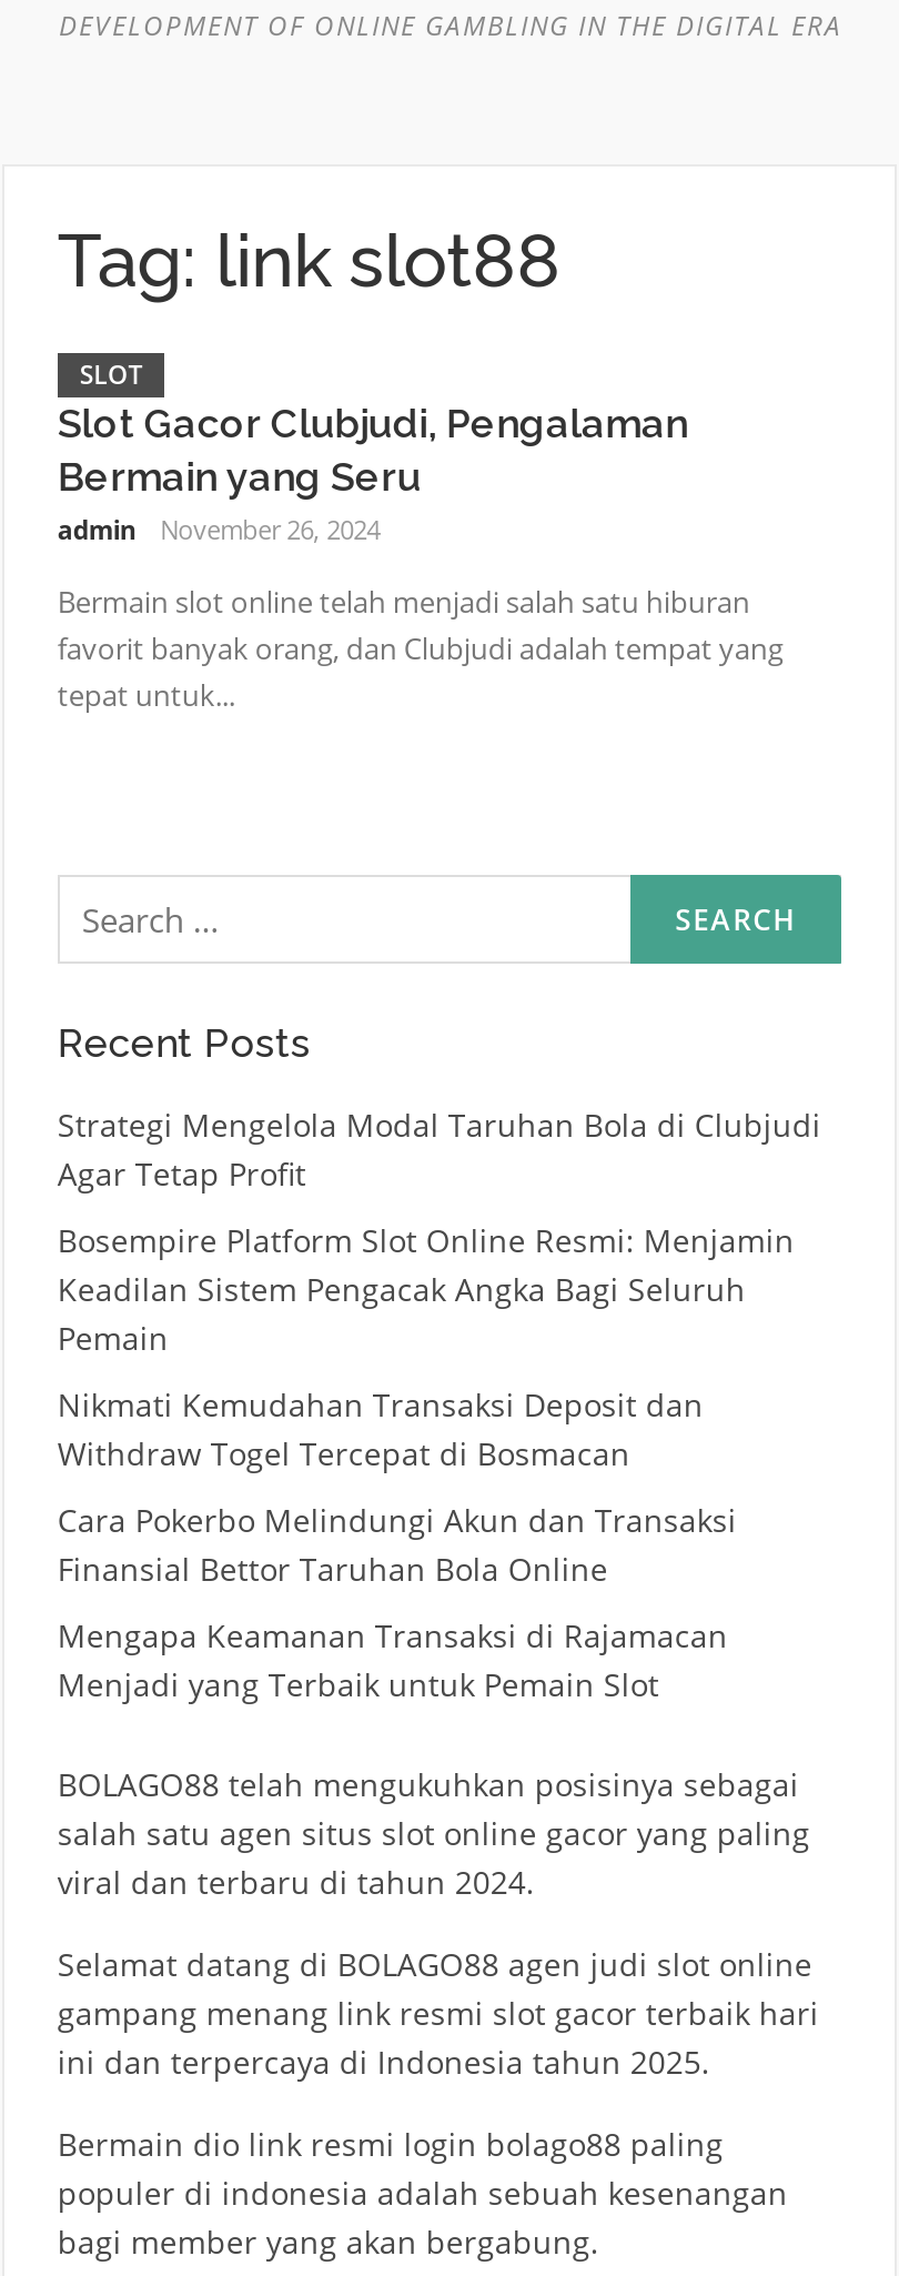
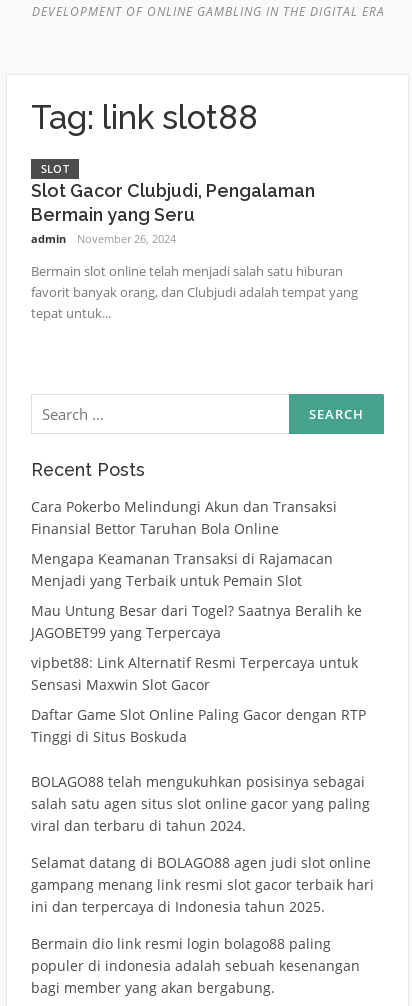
- Strategi Mengelola Modal Taruhan Bola di Clubjudi
- Agar Tetap Profit
- Bosempire Platform Slot Online Resmi: Menjamin
- Keadilan Sistem Pengacak Angka Bagi Seluruh
- Pemain
- Nikmati Kemudahan Transaksi Deposit dan
- Withdraw Togel Tercepat di Bosmacan

moved up: Cara Pokerbo Melindungi Akun dan Transaksi | Finansial Bettor Taruhan Bola Online | Mengapa Keamanan Transaksi di Rajamacan | Menjadi yang Terbaik untuk Pemain Slot

+ Mau Untung Besar dari Togel? Saatnya Beralih ke
+ JAGOBET99 yang Terpercaya
+ vipbet88: Link Alternatif Resmi Terpercaya untuk
+ Sensasi Maxwin Slot Gacor
+ Daftar Game Slot Online Paling Gacor dengan RTP
+ Tinggi di Situs Boskuda
